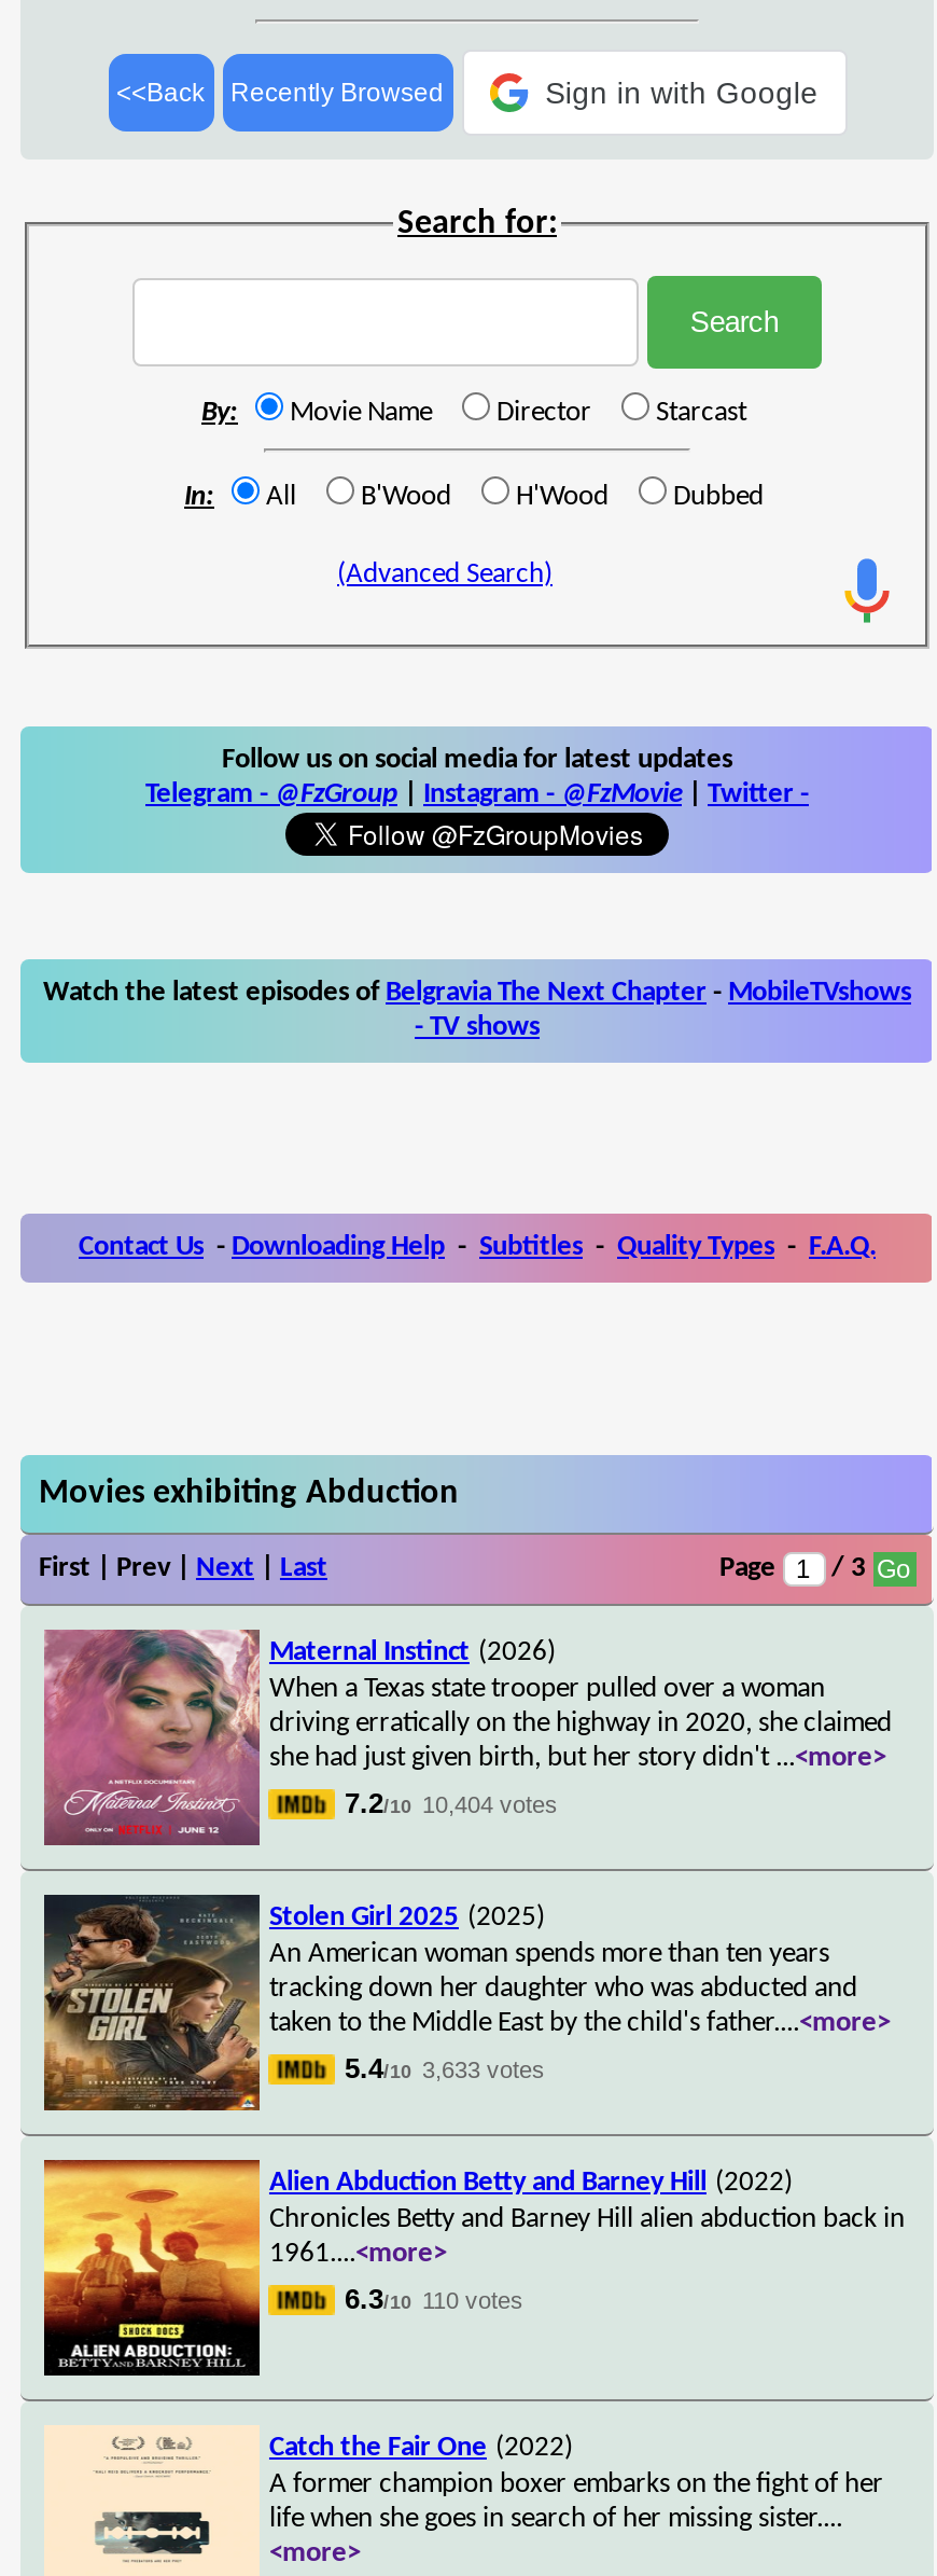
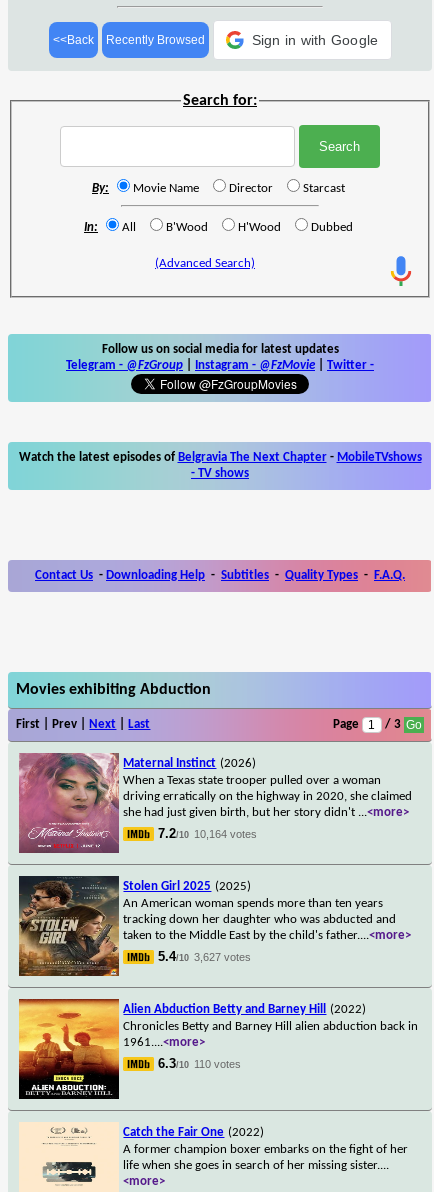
- 7.2/10 10,404 votes
+ 7.2/10 10,164 votes

- 5.4/10 3,633 votes
+ 5.4/10 3,627 votes
